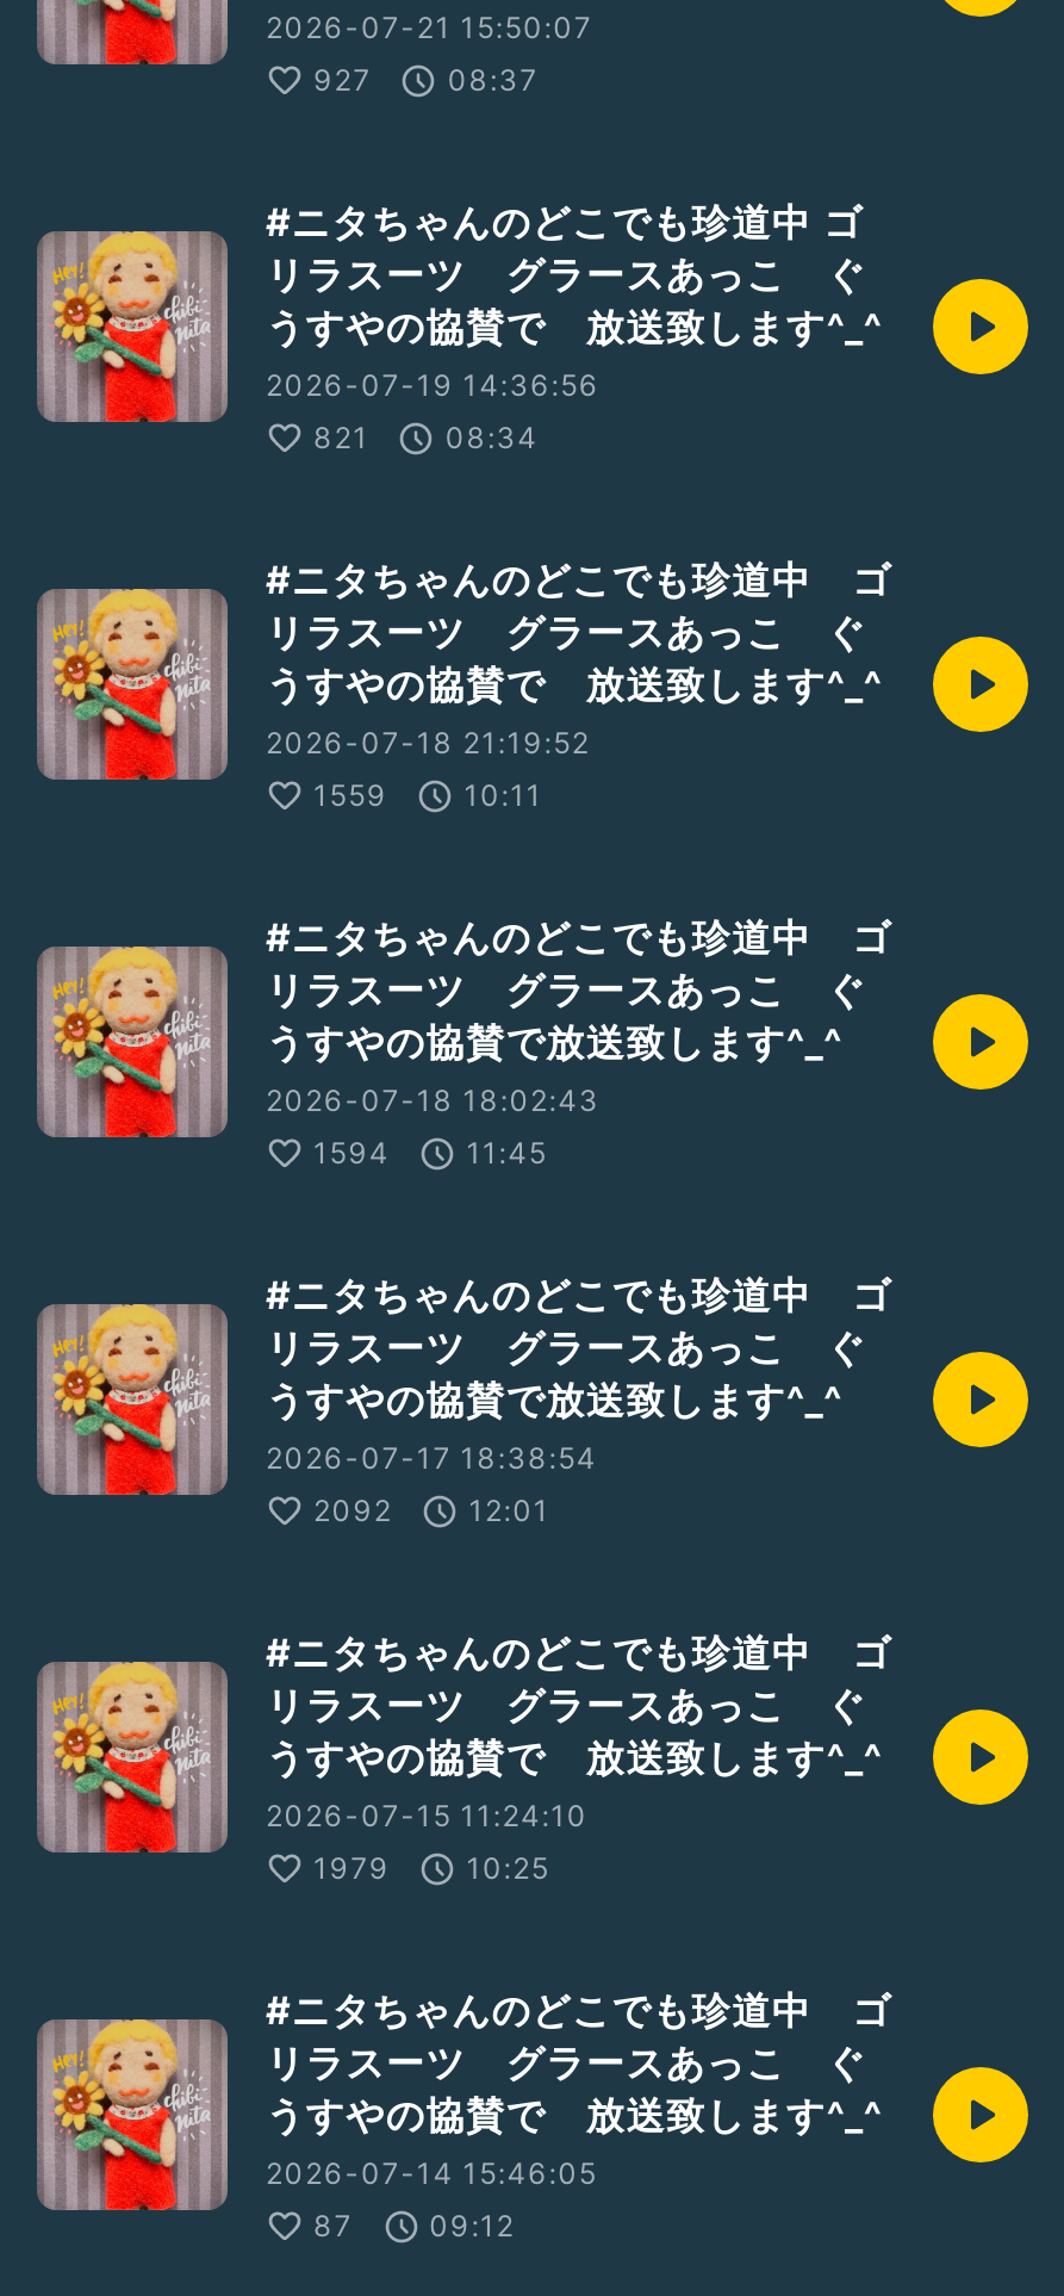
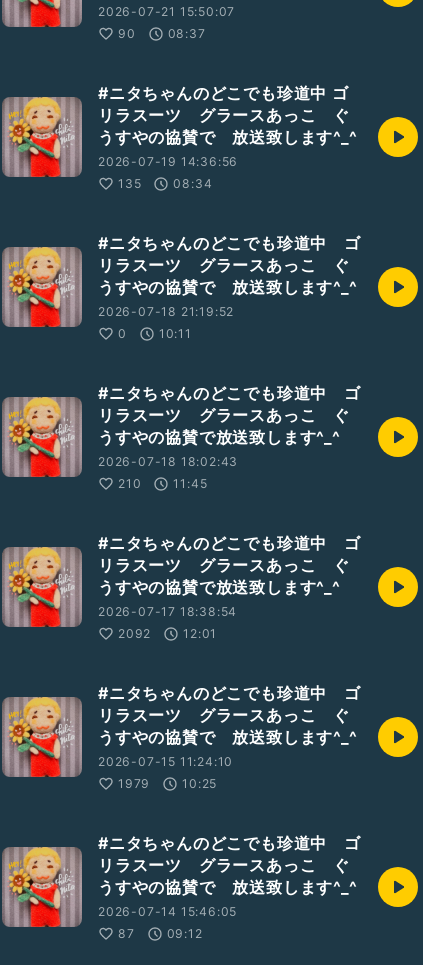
- 927
+ 90

- 821
+ 135

- 1559
+ 0

- 1594
+ 210
